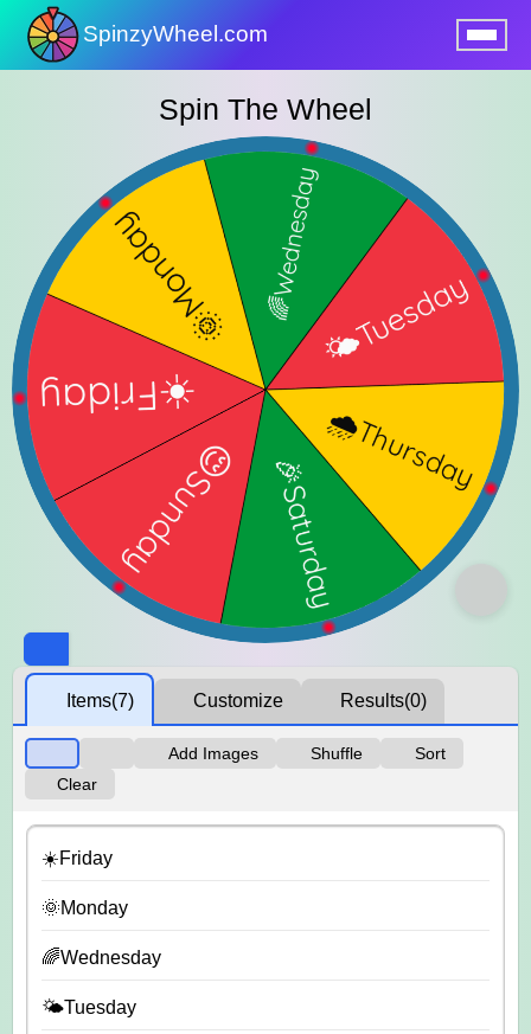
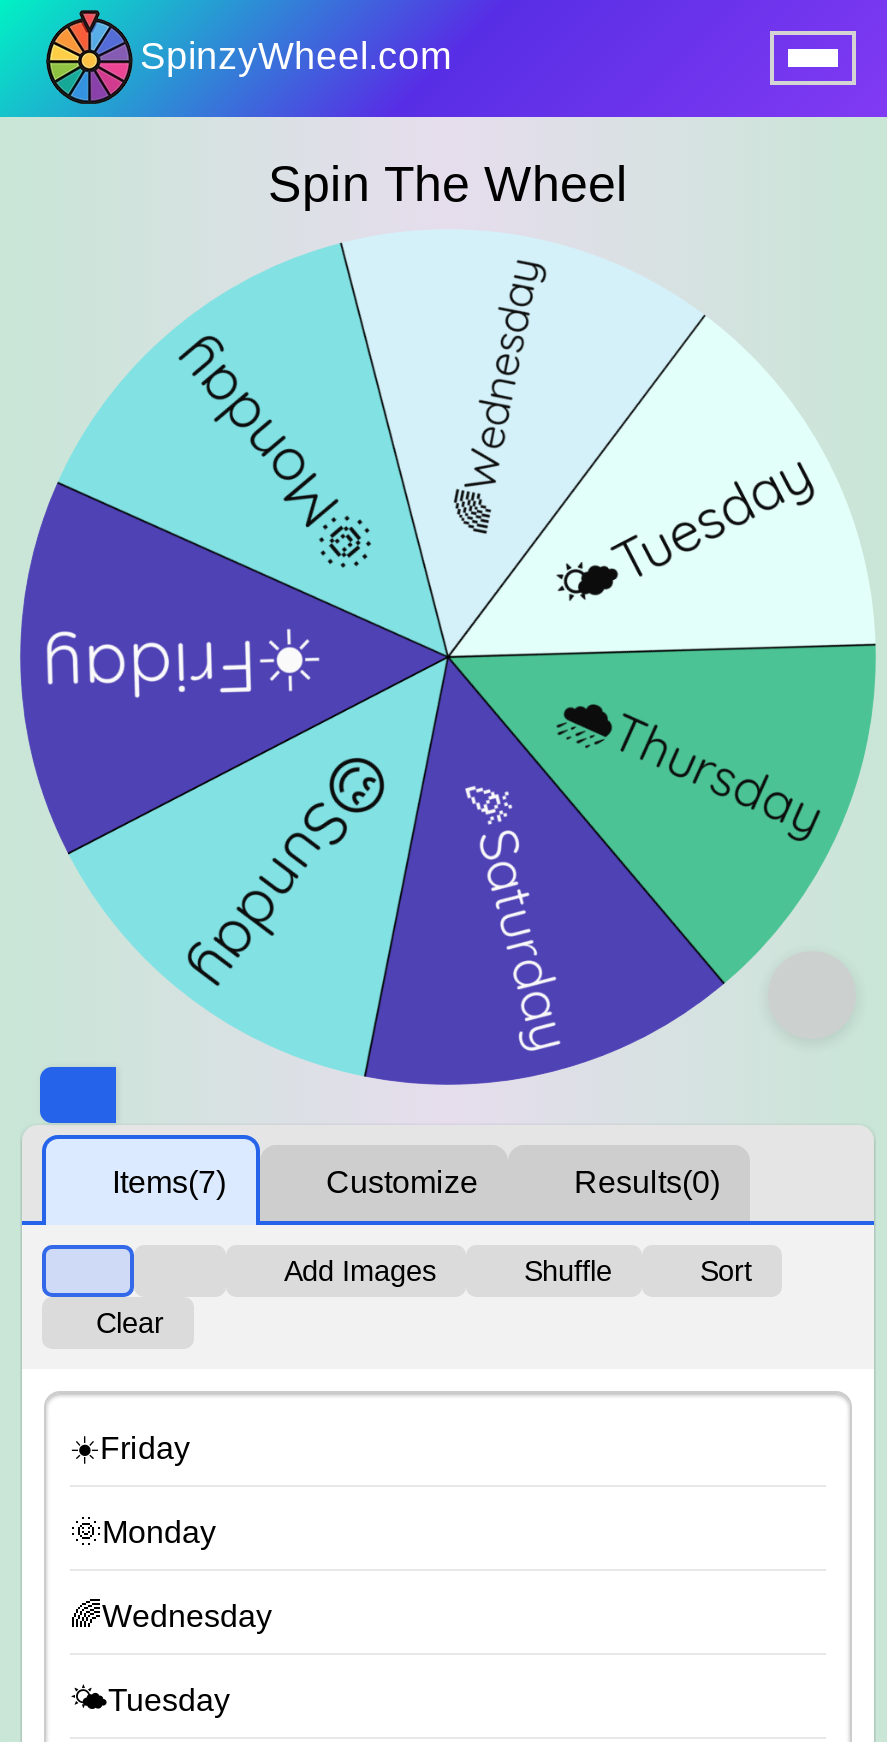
- [image]
+ [image]
